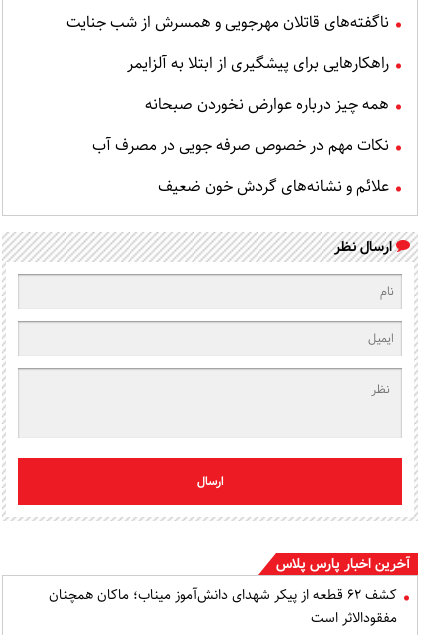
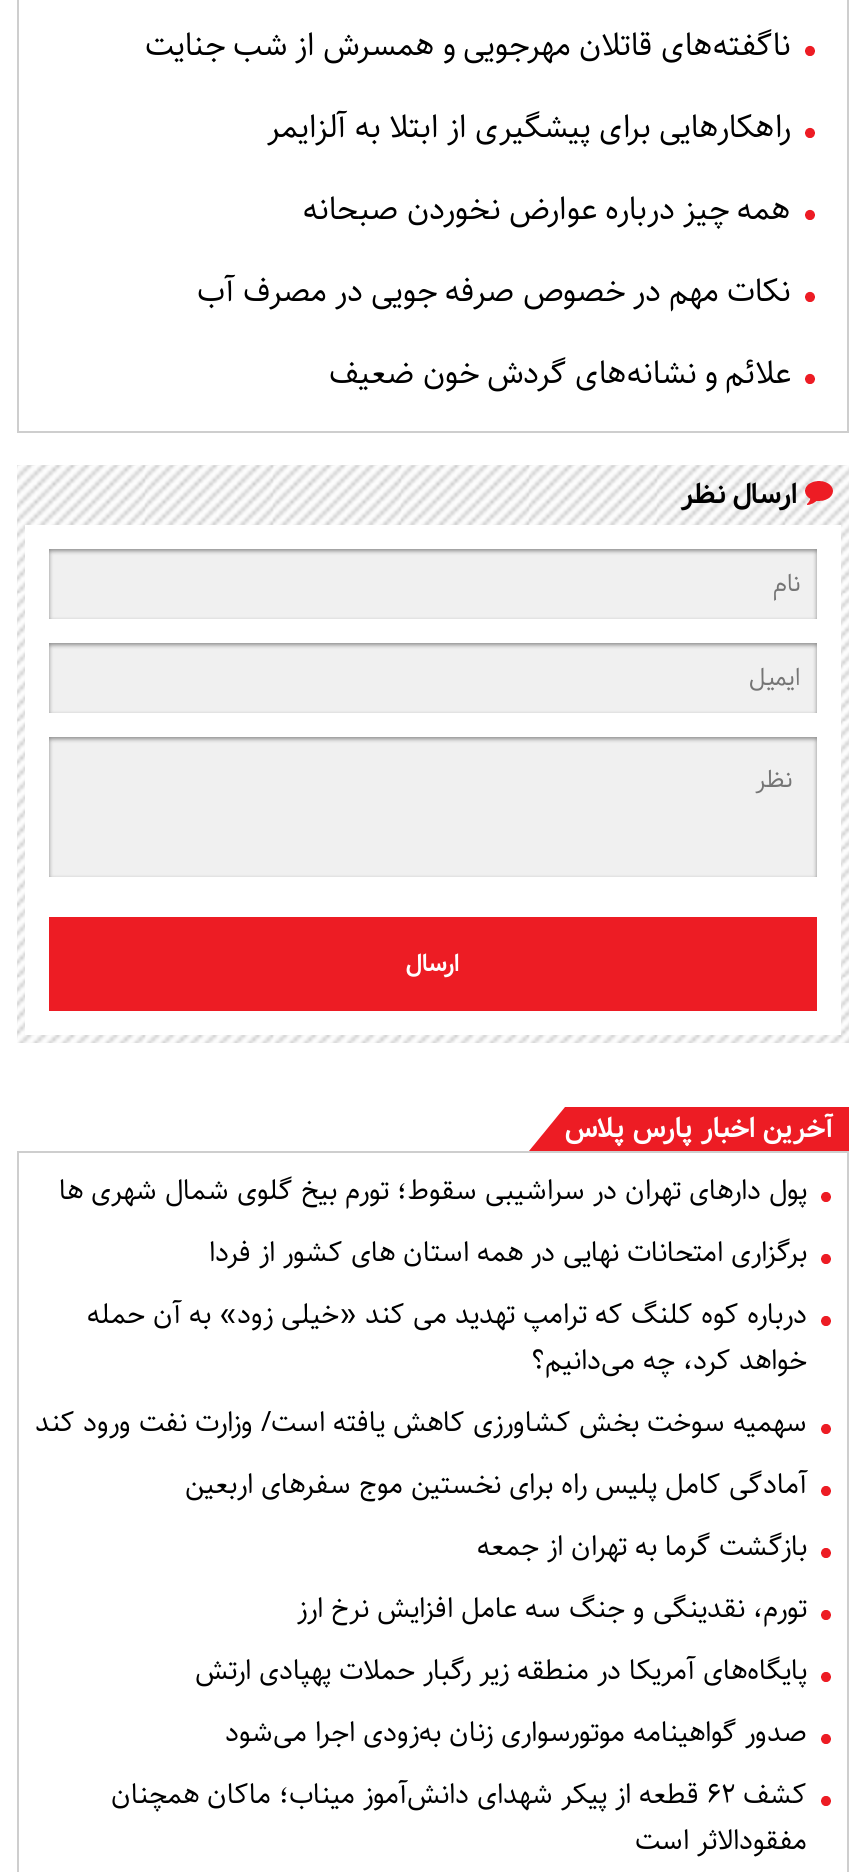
+ پول دارهای تهران در سراشیبی سقوط؛ تورم بیخ گلوی شمال شهری ها
+ برگزاری امتحانات نهایی در همه استان های کشور از فردا
+ درباره کوه کلنگ که ترامپ تهدید می کند «خیلی زود» به آن حمله
+ خواهد کرد، چه می‌دانیم؟
+ سهمیه سوخت بخش کشاورزی کاهش یافته است/ وزارت نفت ورود کند
+ آمادگی کامل پلیس راه برای نخستین موج سفرهای اربعین
+ بازگشت گرما به تهران از جمعه
+ تورم، نقدینگی و جنگ سه عامل افزایش نرخ ارز
+ پایگاه‌های آمریکا در منطقه زیر رگبار حملات پهپادی ارتش
+ صدور گواهینامه موتورسواری زنان به‌زودی اجرا می‌شود
